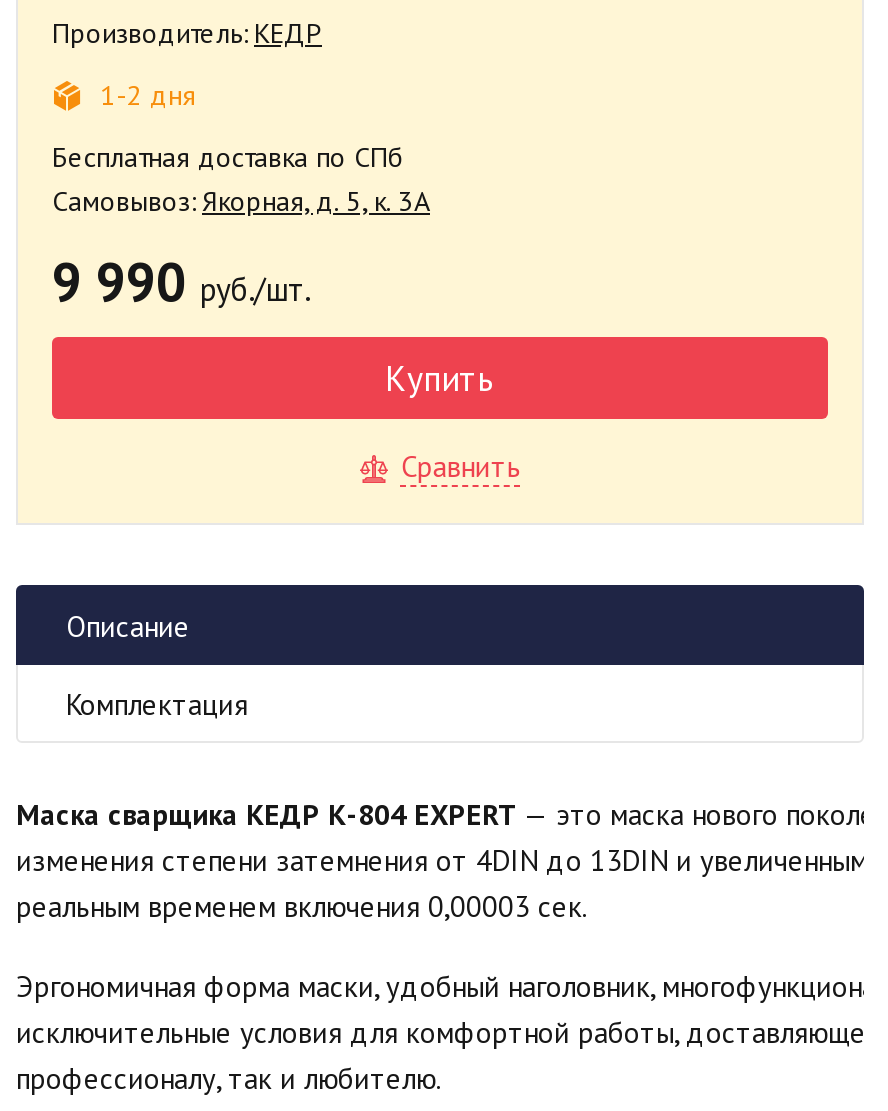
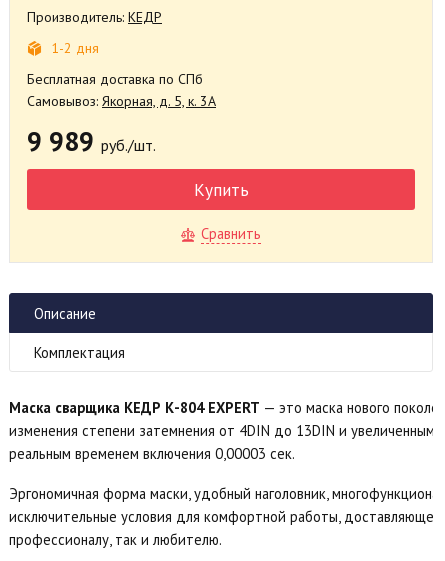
- 9 990 руб./шт.
+ 9 989 руб./шт.
